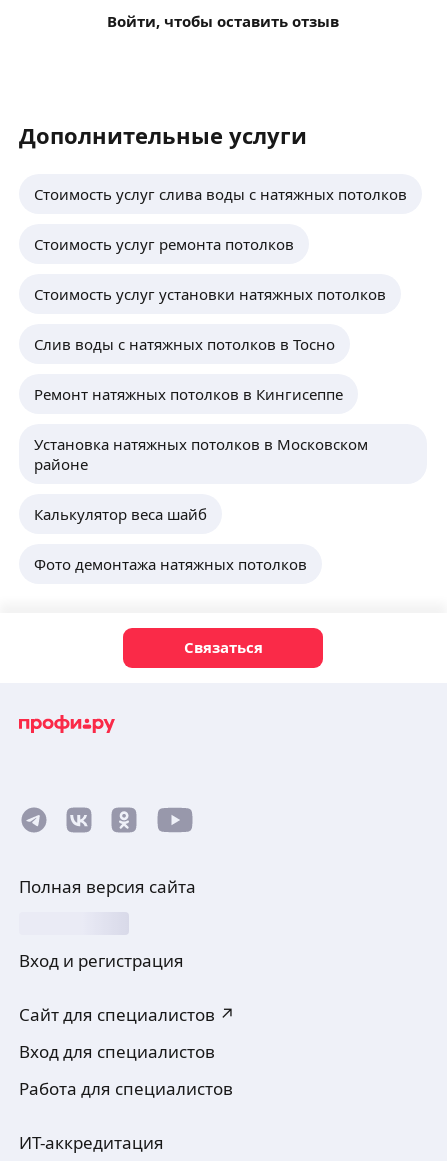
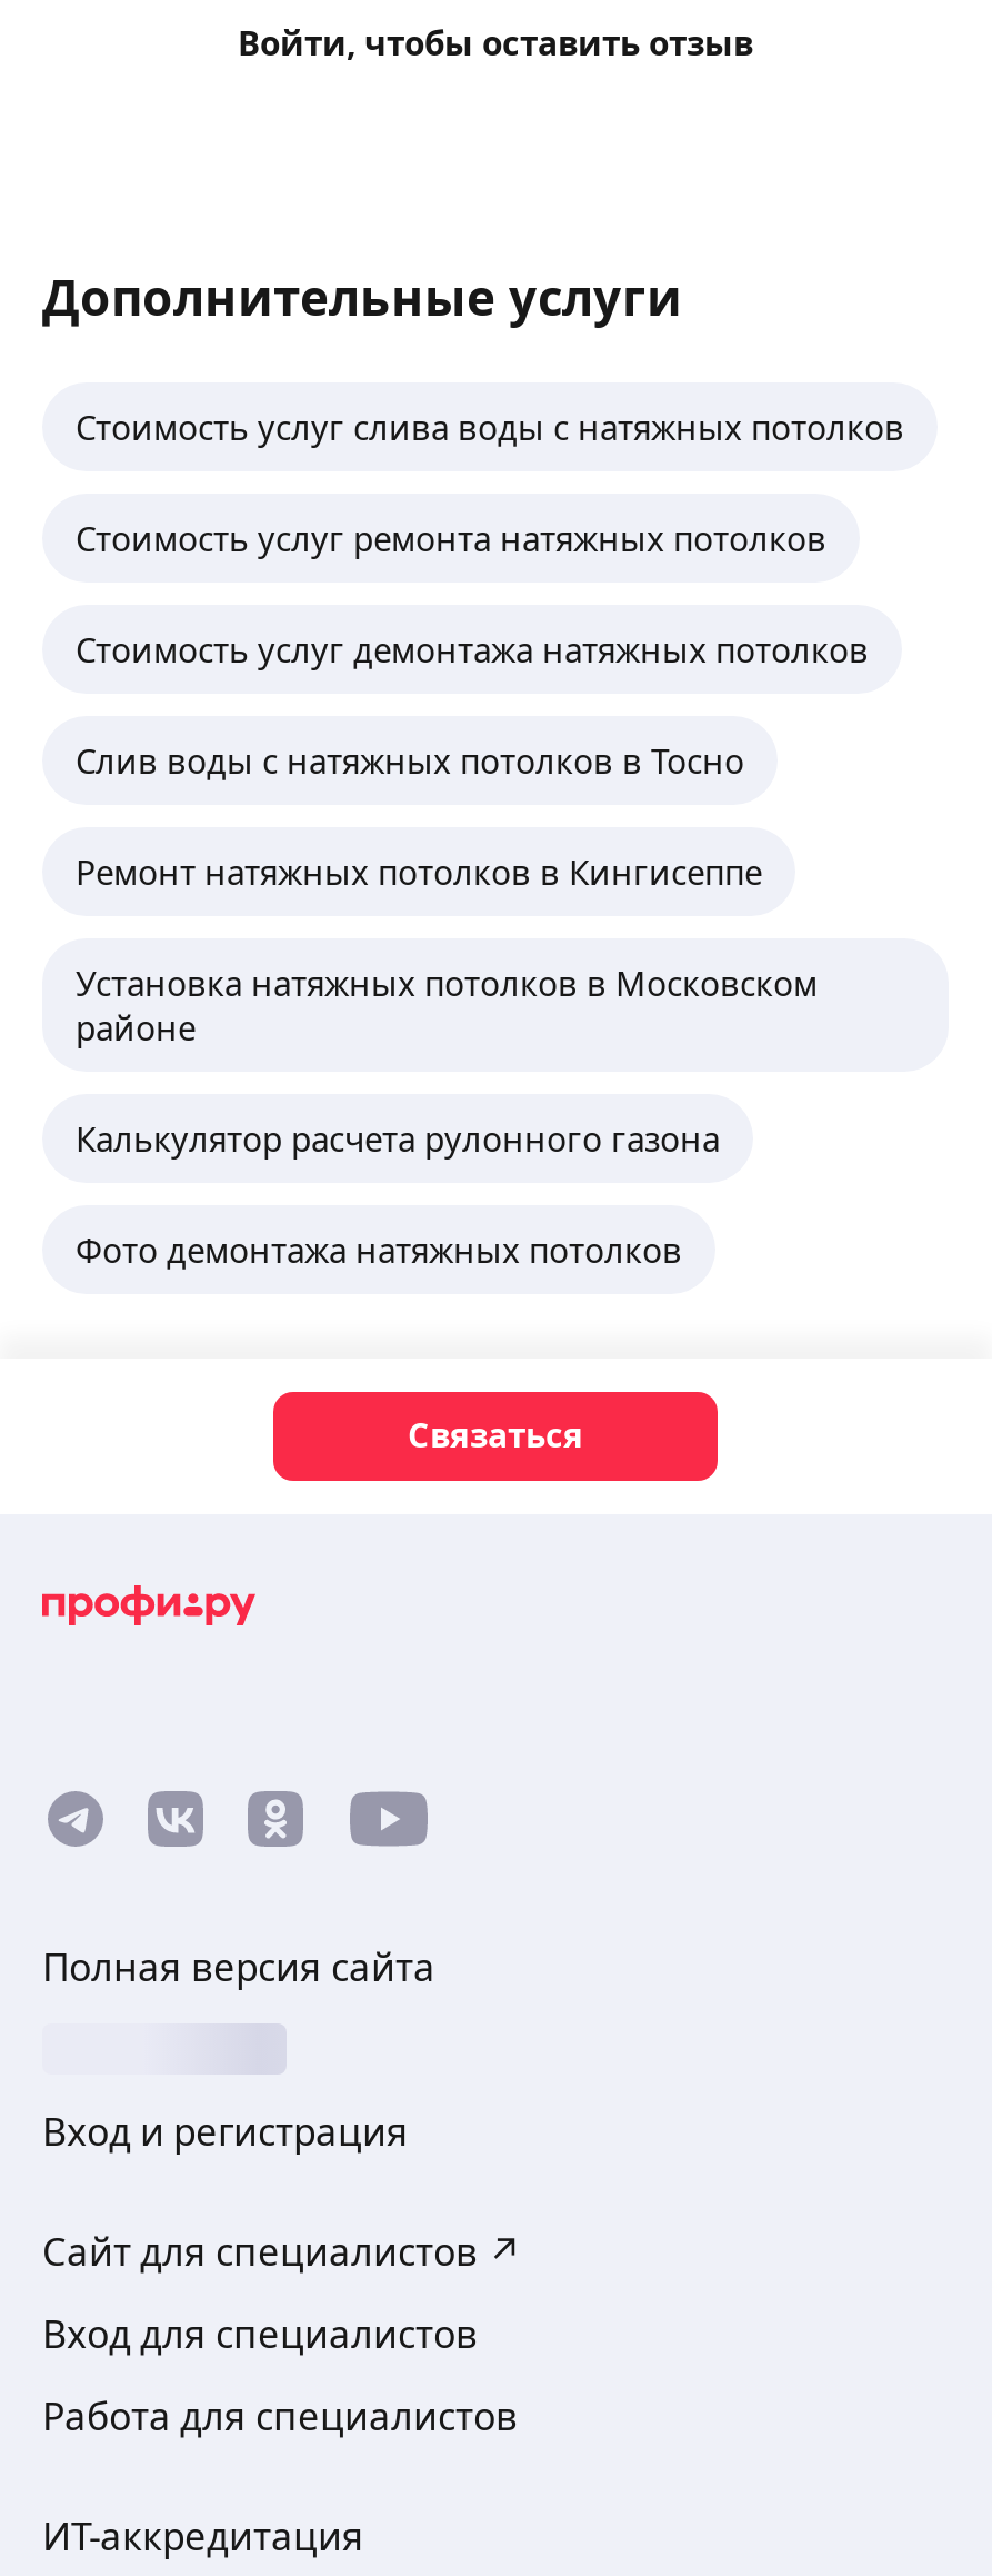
- Стоимость услуг ремонта потолков
+ Стоимость услуг ремонта натяжных потолков

- Стоимость услуг установки натяжных потолков
+ Стоимость услуг демонтажа натяжных потолков

- Калькулятор веса шайб
+ Калькулятор расчета рулонного газона
